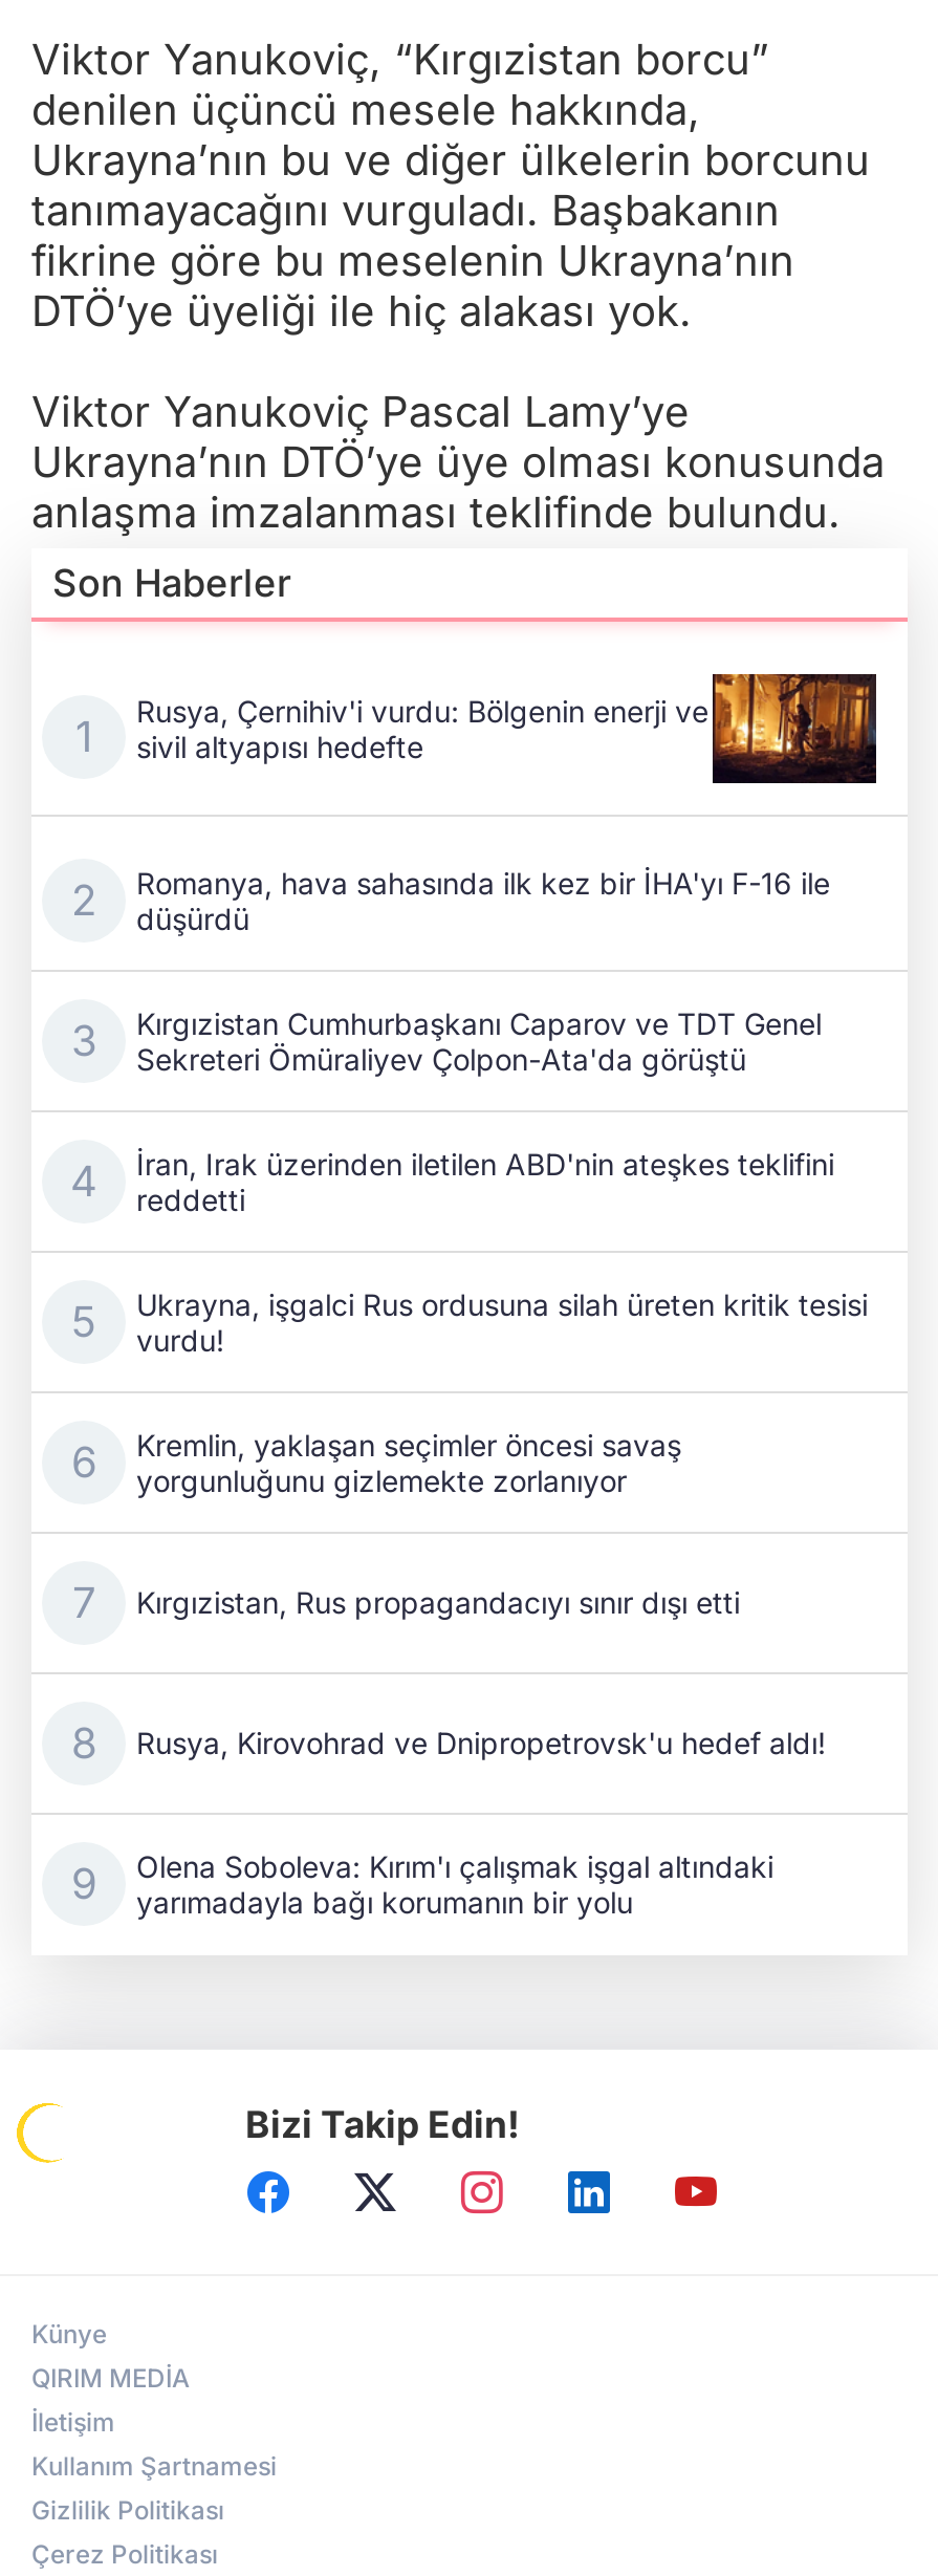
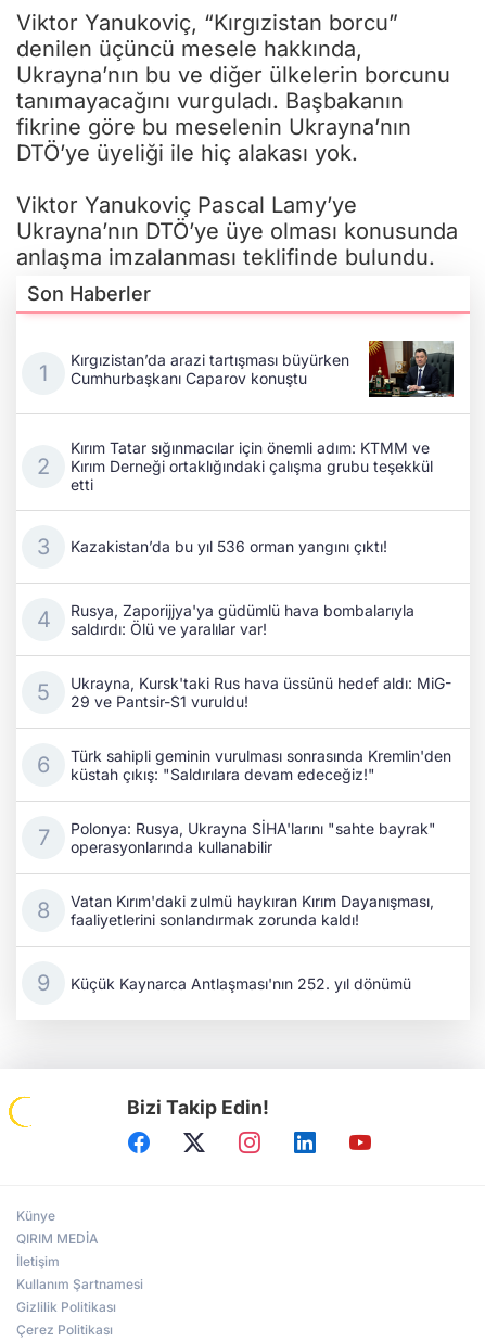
- [image]
- Rusya, Çernihiv'i vurdu: Bölgenin enerji ve
- sivil altyapısı hedefte
+ [image]
+ Kırgızistan’da arazi tartışması büyürken
+ Cumhurbaşkanı Caparov konuştu

- Romanya, hava sahasında ilk kez bir İHA'yı F-16 ile
- düşürdü
+ Kırım Tatar sığınmacılar için önemli adım: KTMM ve
+ Kırım Derneği ortaklığındaki çalışma grubu teşekkül
+ etti

- Kırgızistan Cumhurbaşkanı Caparov ve TDT Genel
- Sekreteri Ömüraliyev Çolpon-Ata'da görüştü
+ Kazakistan’da bu yıl 536 orman yangını çıktı!

- İran, Irak üzerinden iletilen ABD'nin ateşkes teklifini
- reddetti
+ Rusya, Zaporijjya'ya güdümlü hava bombalarıyla
+ saldırdı: Ölü ve yaralılar var!

- Ukrayna, işgalci Rus ordusuna silah üreten kritik tesisi
- vurdu!
+ Ukrayna, Kursk'taki Rus hava üssünü hedef aldı: MiG-
+ 29 ve Pantsir-S1 vuruldu!

- Kremlin, yaklaşan seçimler öncesi savaş
- yorgunluğunu gizlemekte zorlanıyor
+ Türk sahipli geminin vurulması sonrasında Kremlin'den
+ küstah çıkış: "Saldırılara devam edeceğiz!"

- Kırgızistan, Rus propagandacıyı sınır dışı etti
+ Polonya: Rusya, Ukrayna SİHA'larını "sahte bayrak"
+ operasyonlarında kullanabilir

- Rusya, Kirovohrad ve Dnipropetrovsk'u hedef aldı!
+ Vatan Kırım'daki zulmü haykıran Kırım Dayanışması,
+ faaliyetlerini sonlandırmak zorunda kaldı!

- Olena Soboleva: Kırım'ı çalışmak işgal altındaki
- yarımadayla bağı korumanın bir yolu
+ Küçük Kaynarca Antlaşması'nın 252. yıl dönümü
